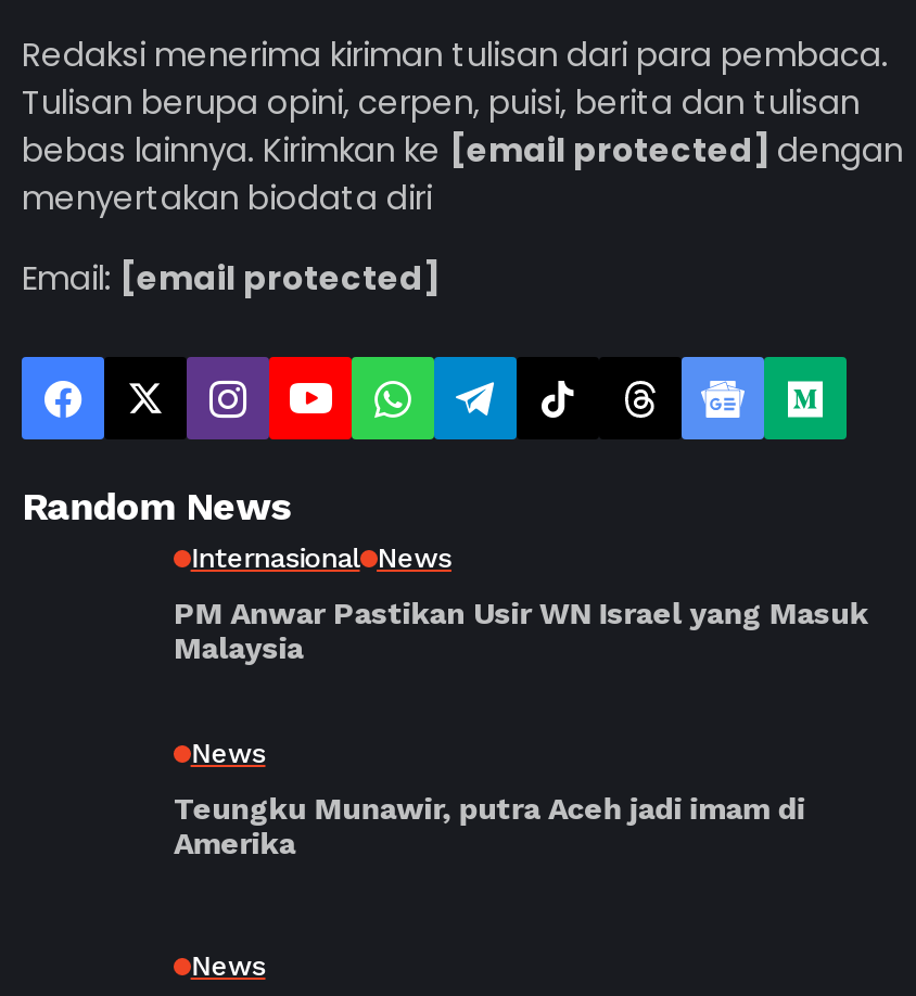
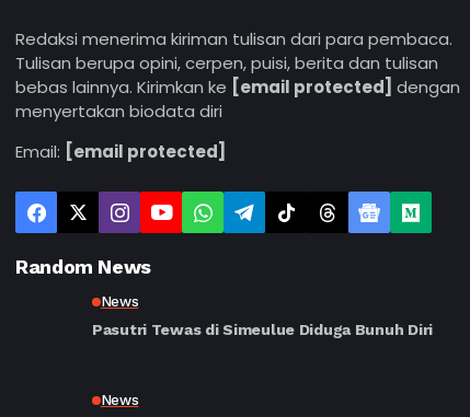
- Internasional News
- PM Anwar Pastikan Usir WN Israel yang Masuk
- Malaysia

- Teungku Munawir, putra Aceh jadi imam di
- Amerika
+ Pasutri Tewas di Simeulue Diduga Bunuh Diri
